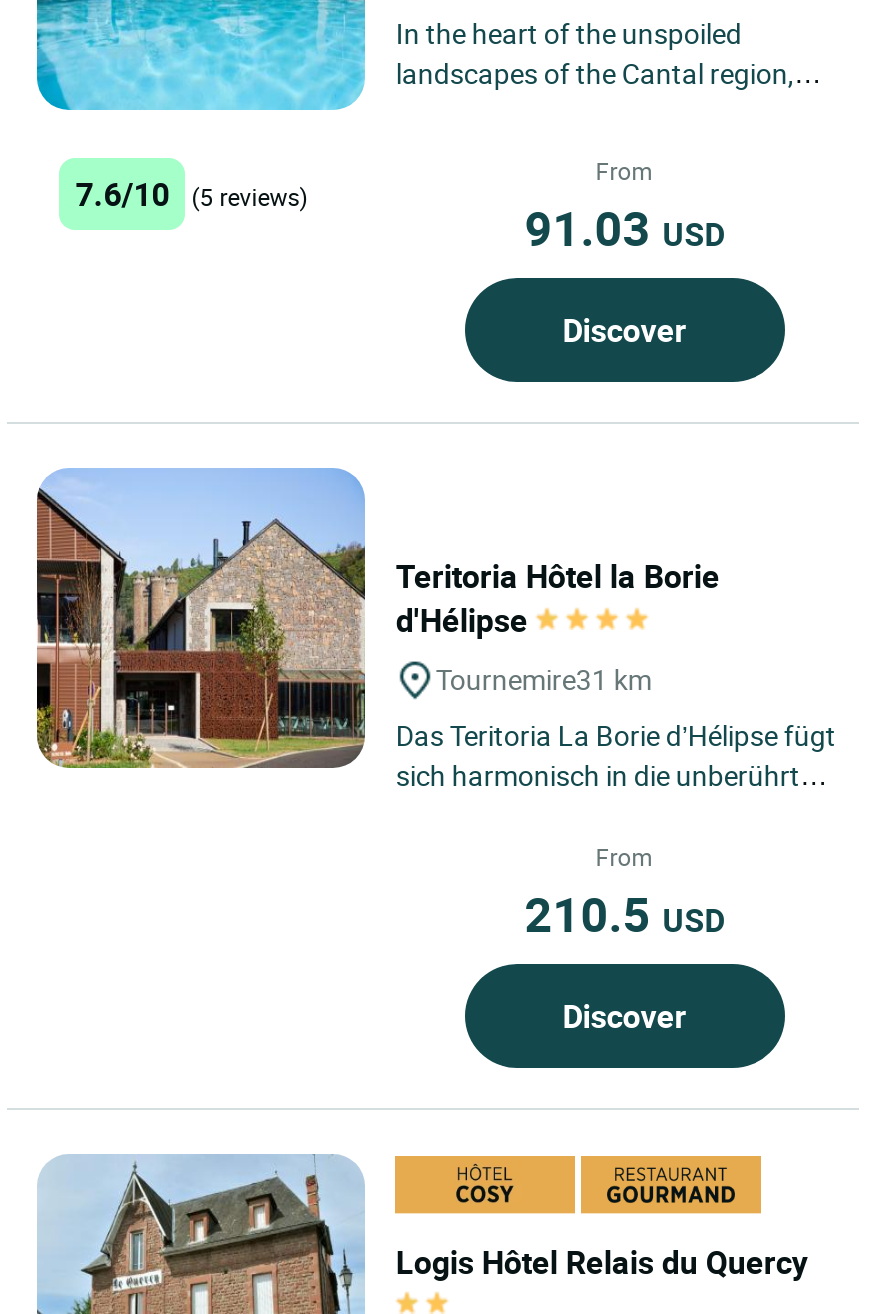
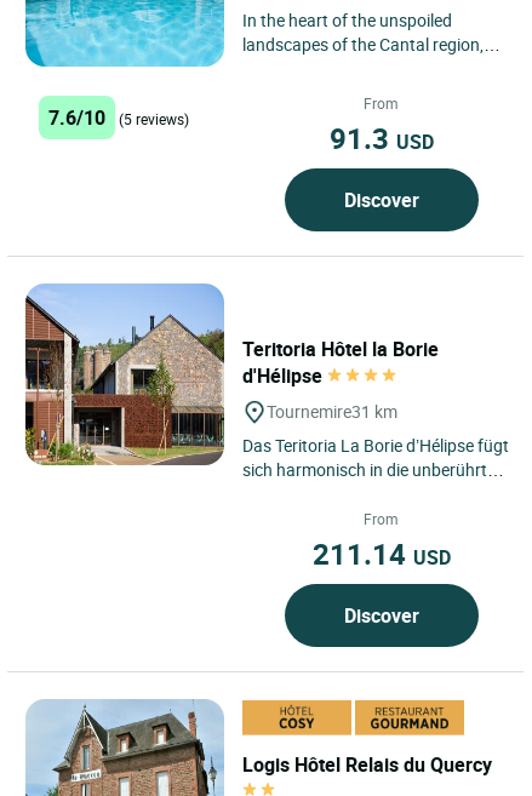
- 91.03 USD
+ 91.3 USD

- 210.5 USD
+ 211.14 USD
